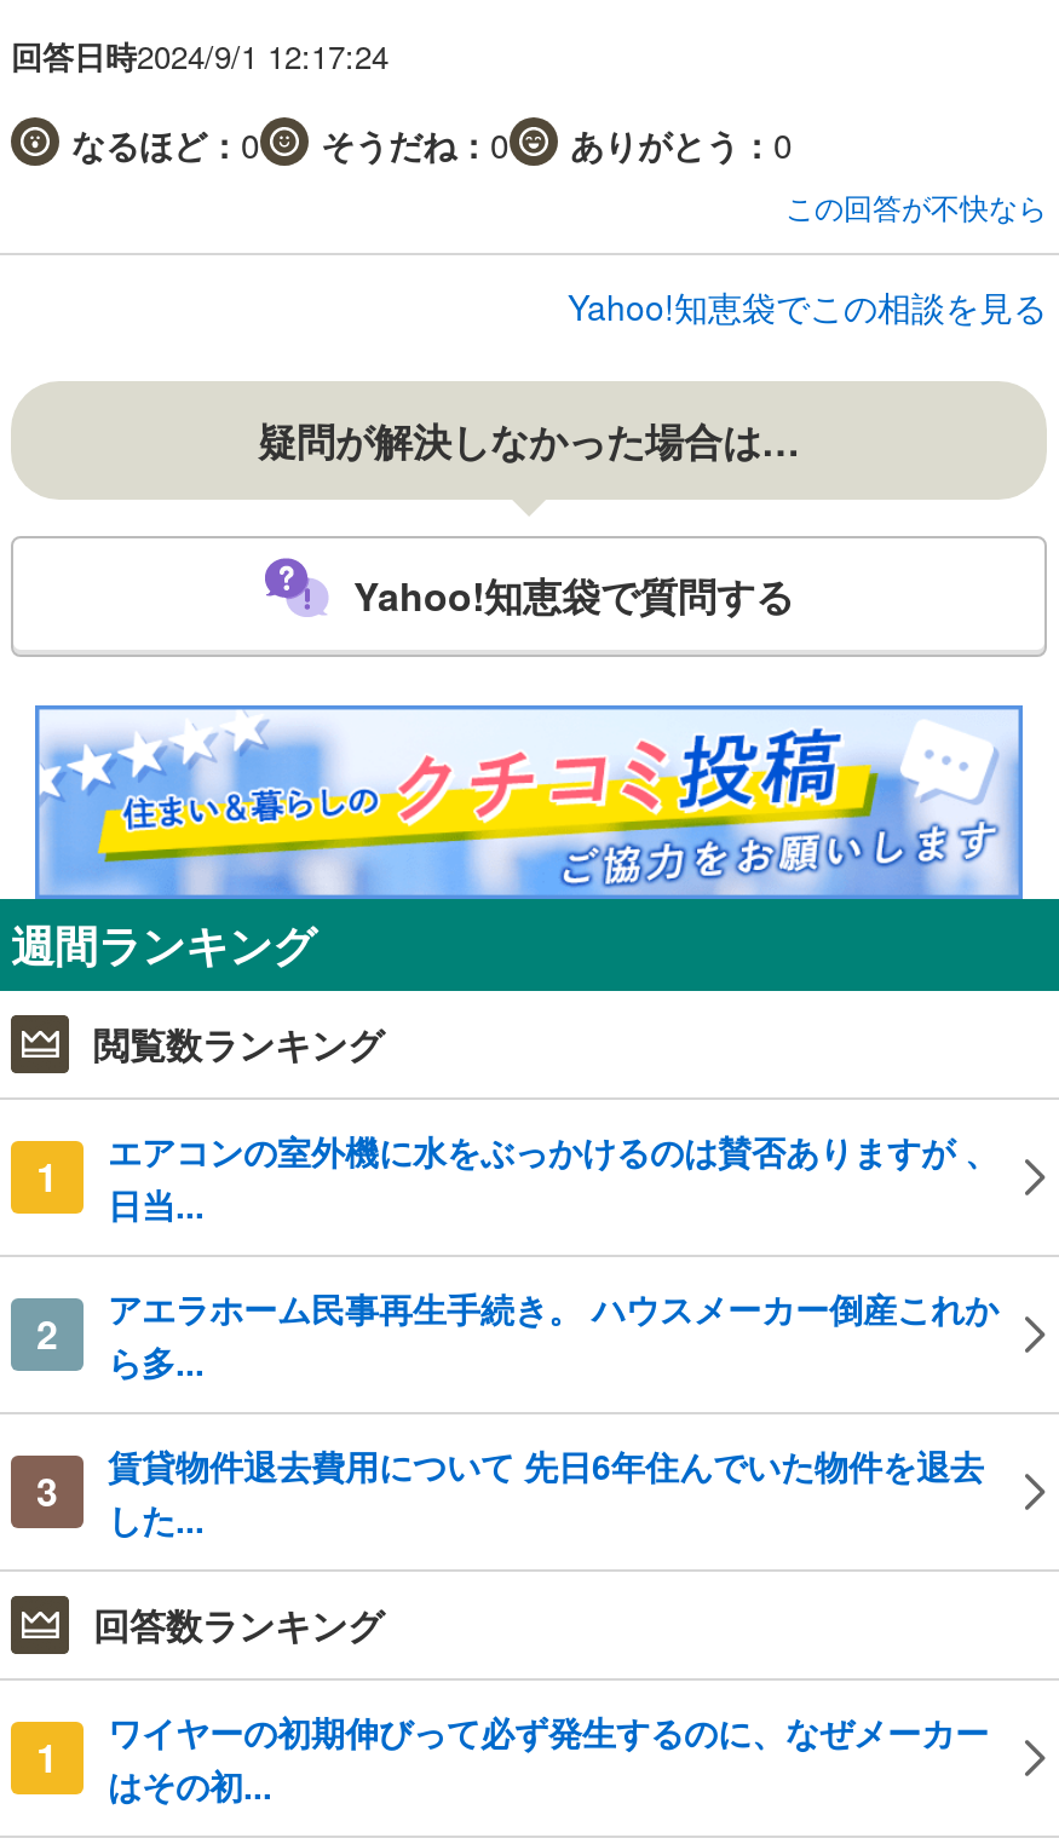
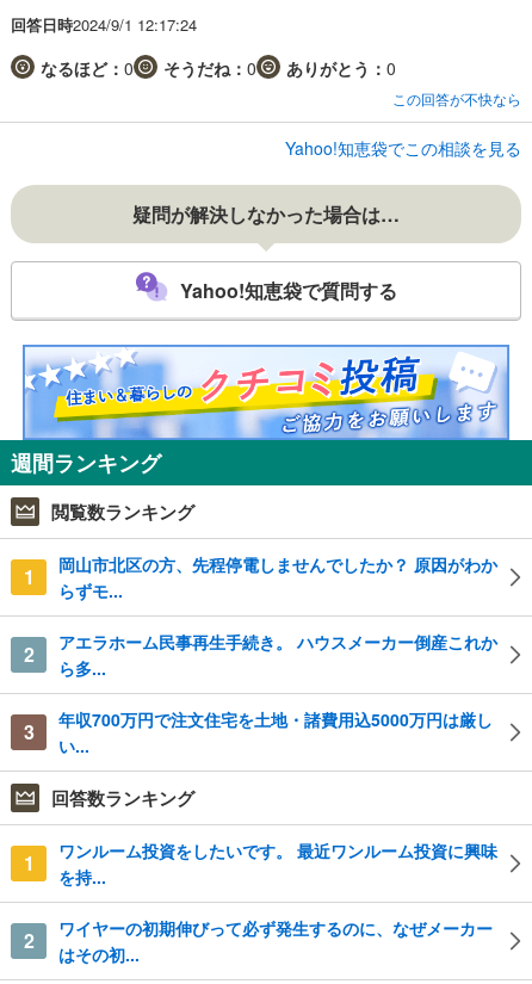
- エアコンの室外機に水をぶっかけるのは賛否ありますが 、
- 日当...
+ 岡山市北区の方、先程停電しませんでしたか？ 原因がわか
+ らずモ...

- 賃貸物件退去費用について 先日6年住んでいた物件を退去
- した...
+ 年収700万円で注文住宅を土地・諸費用込5000万円は厳し
+ い...

+ ワンルーム投資をしたいです。 最近ワンルーム投資に興味
+ を持...
+ 2
